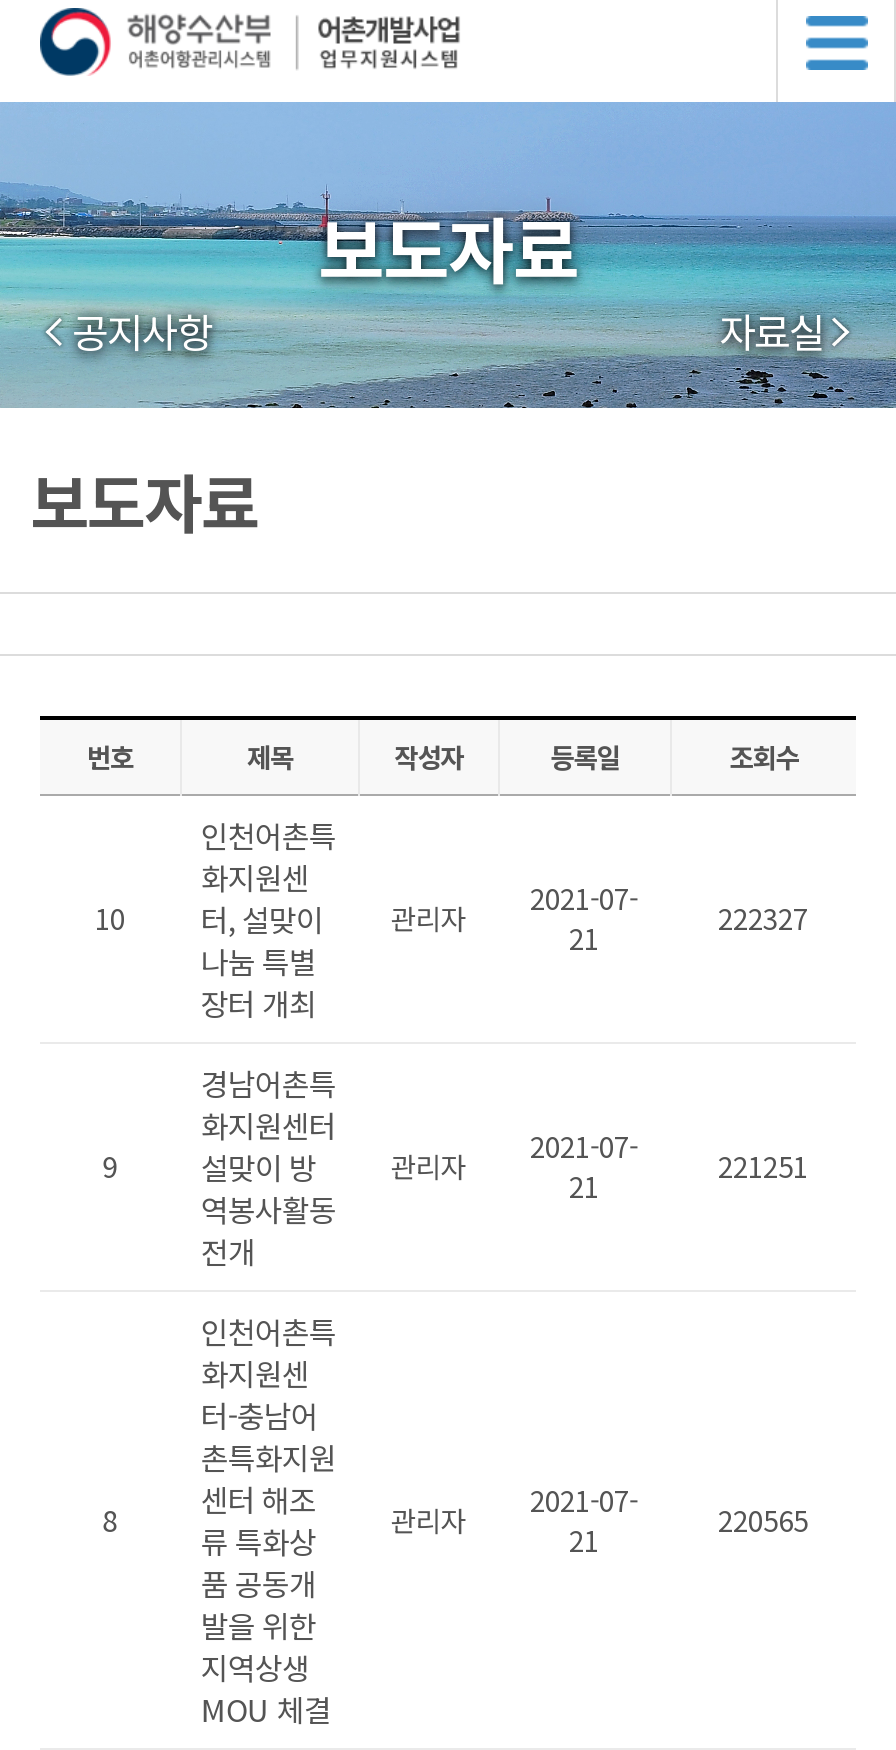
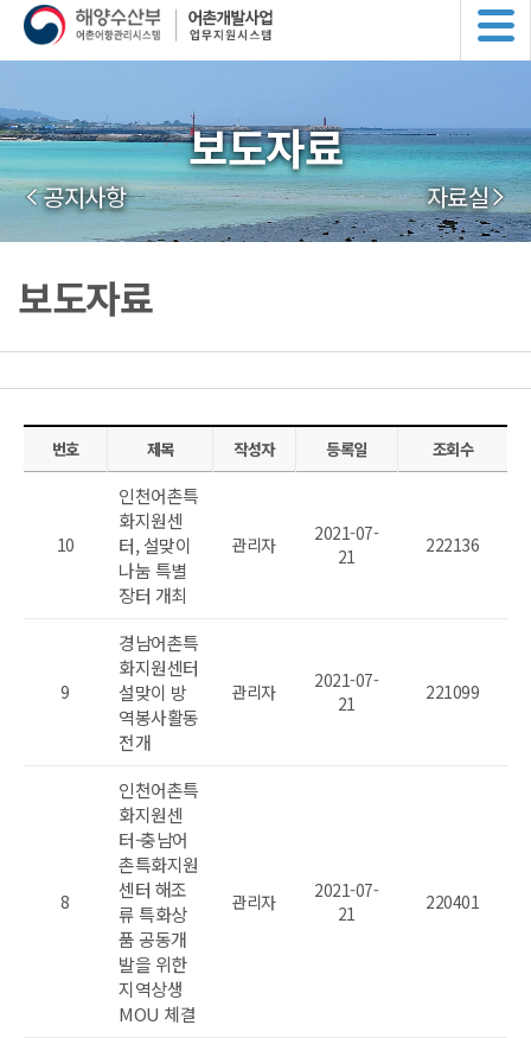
- 10 터, 설맞이 관리자 2021-07- 222327
+ 10 터, 설맞이 관리자 2021-07- 222136

- 설맞이 방 관리자 2021-07- 221251
+ 설맞이 방 관리자 2021-07- 221099

- 센터 해조 류 특화상 관리자 2021-07- 220565
+ 센터 해조 류 특화상 관리자 2021-07- 220401
